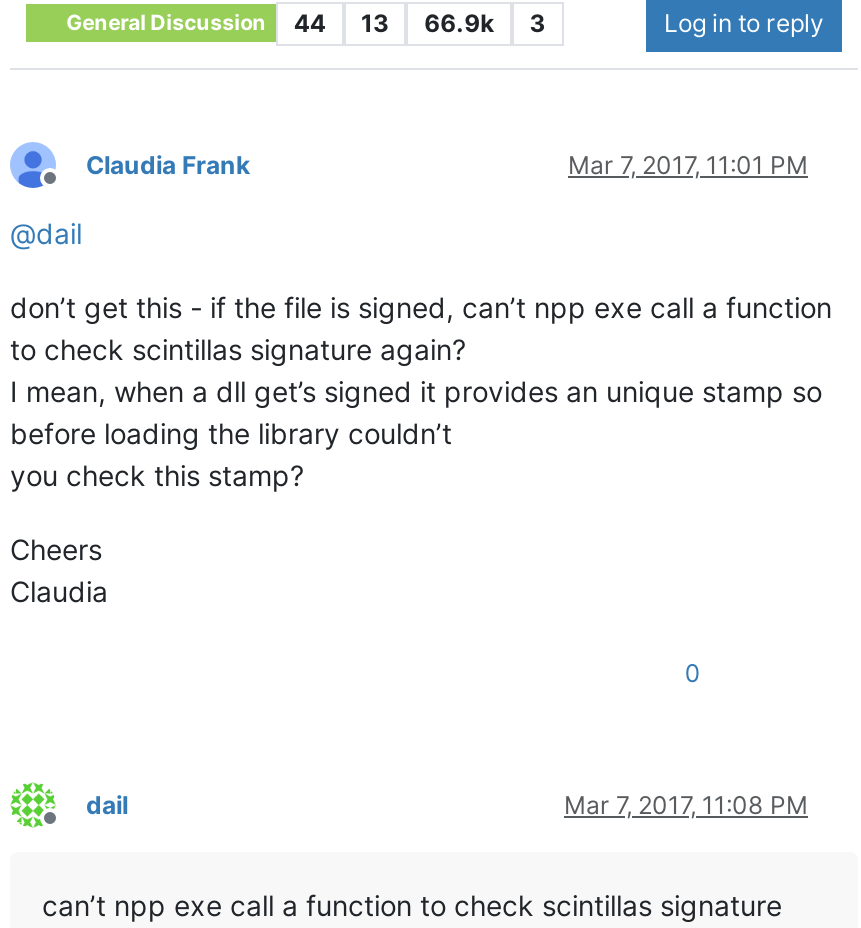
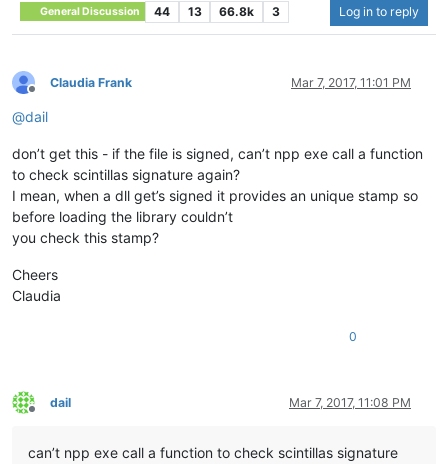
- General Discussion 44 13 66.9k 3
+ General Discussion 44 13 66.8k 3
